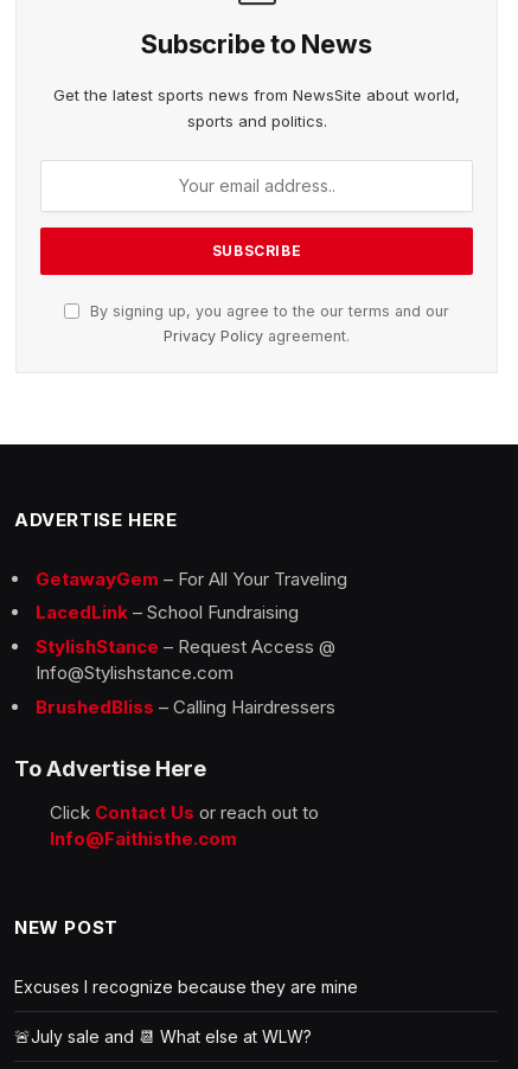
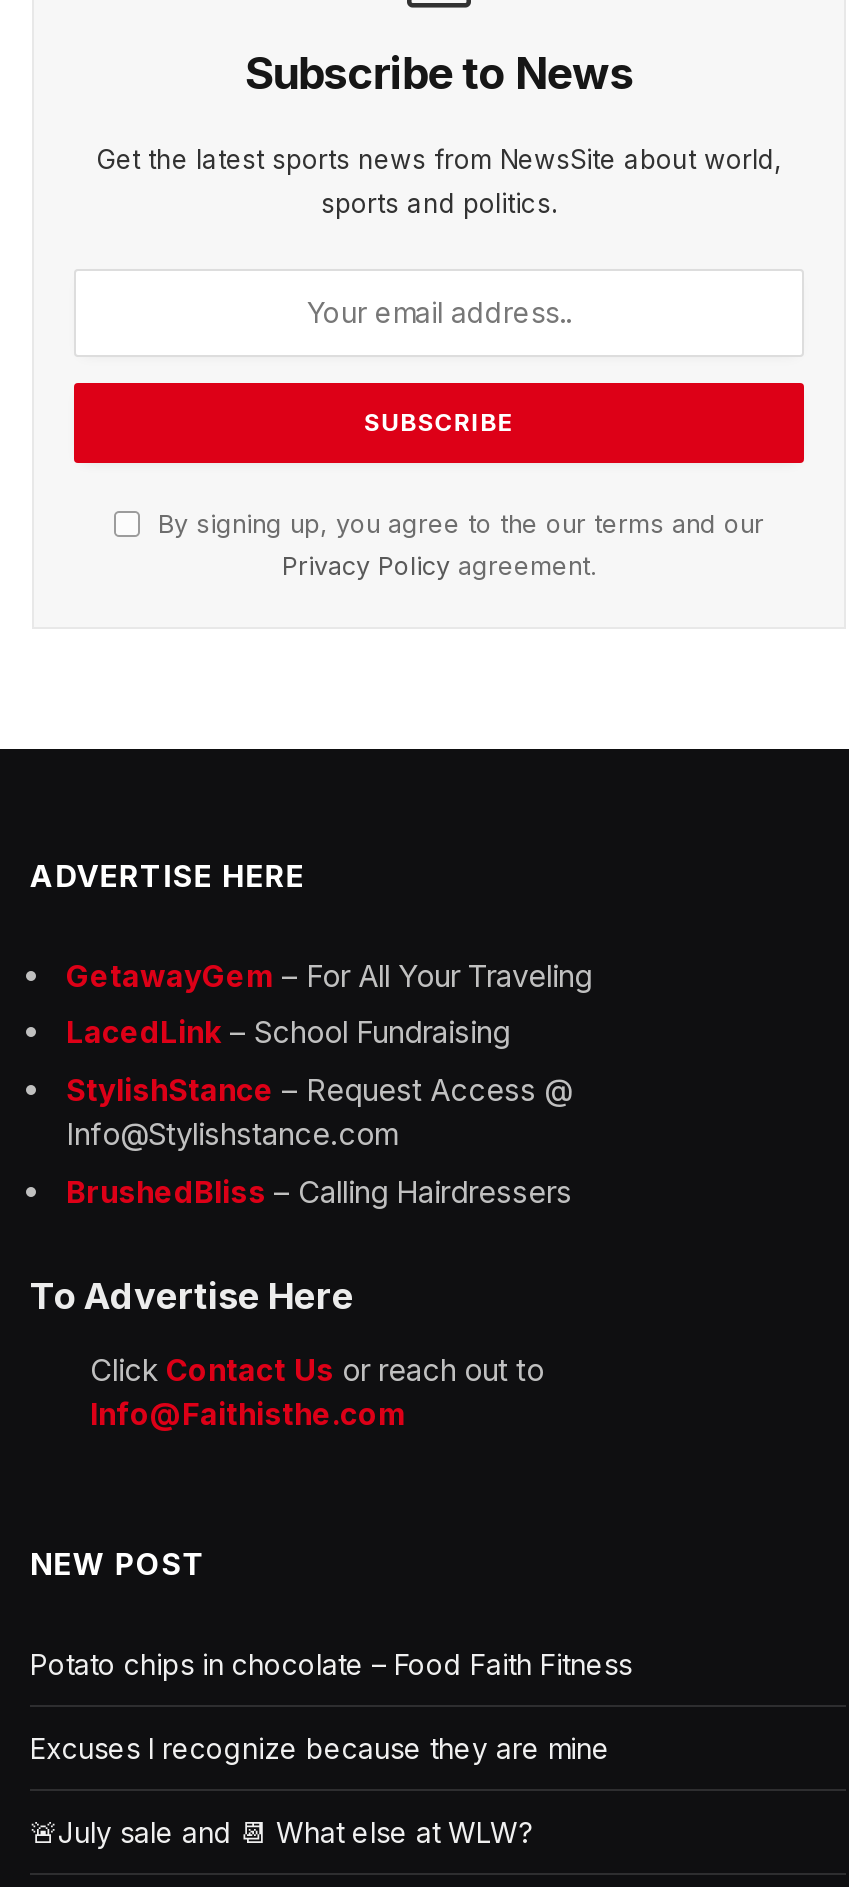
+ Potato chips in chocolate – Food Faith Fitness
